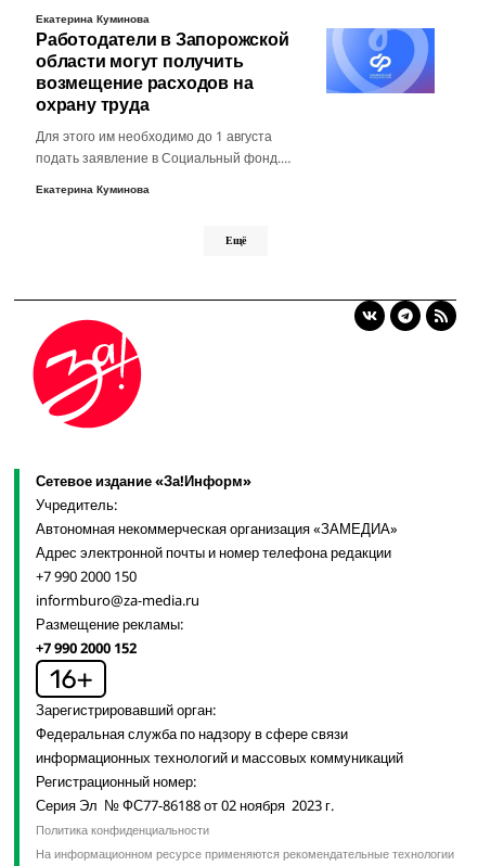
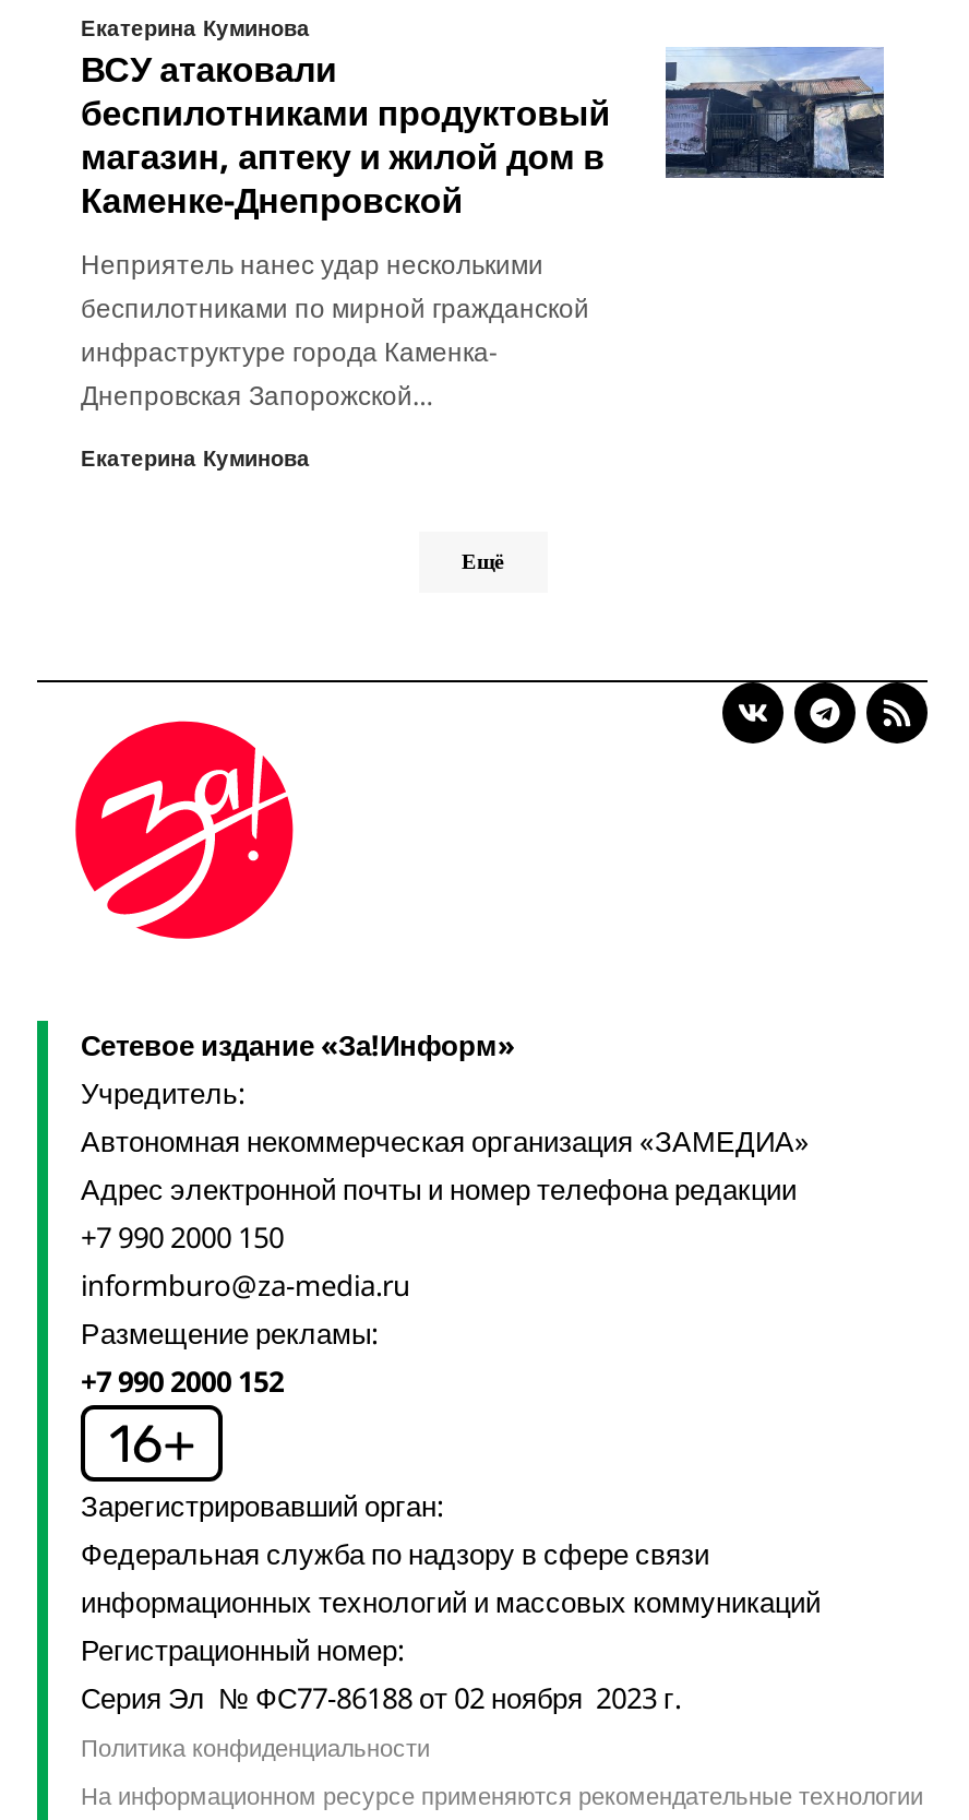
- [image]
- Работодатели в Запорожской
- области могут получить
- возмещение расходов на
- охрану труда
+ [image]
+ ВСУ атаковали
+ беспилотниками продуктовый
+ магазин, аптеку и жилой дом в
+ Каменке-Днепровской

- Для этого им необходимо до 1 августа
- подать заявление в Социальный фонд.…
+ Неприятель нанес удар несколькими
+ беспилотниками по мирной гражданской
+ инфраструктуре города Каменка-
+ Днепровская Запорожской…
